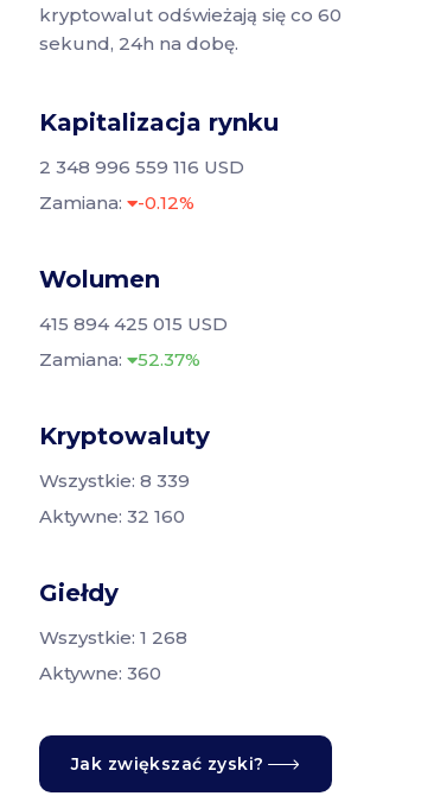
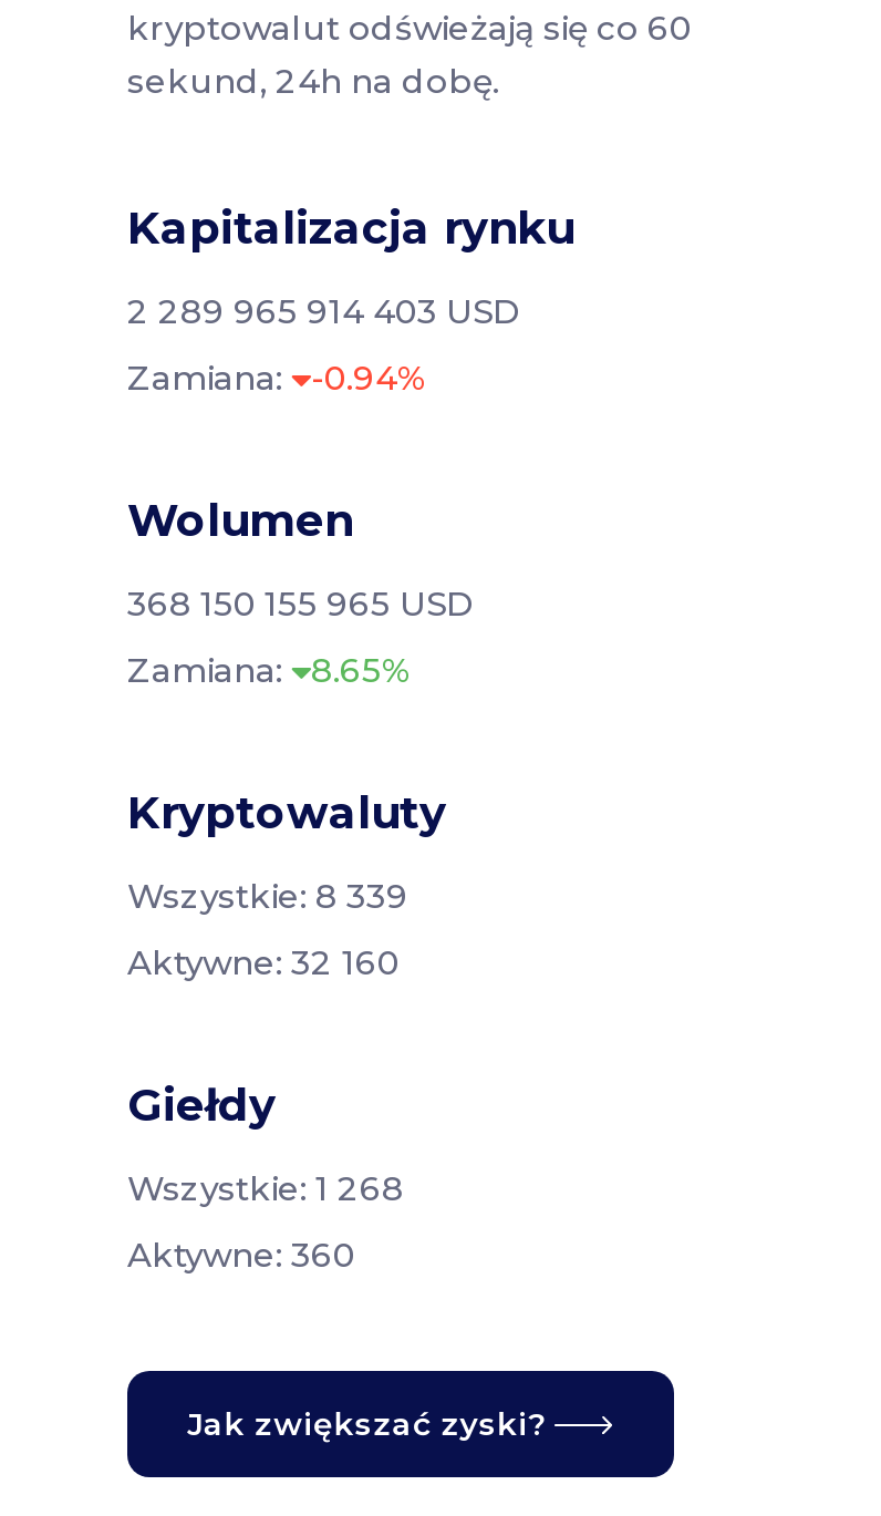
- 2 348 996 559 116 USD
+ 2 289 965 914 403 USD

- Zamiana: -0.12%
+ Zamiana: -0.94%

- 415 894 425 015 USD
+ 368 150 155 965 USD

- Zamiana: 52.37%
+ Zamiana: 8.65%
